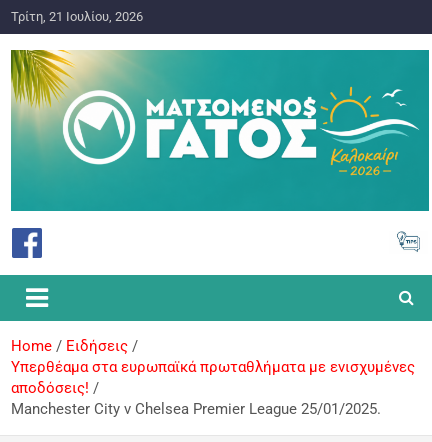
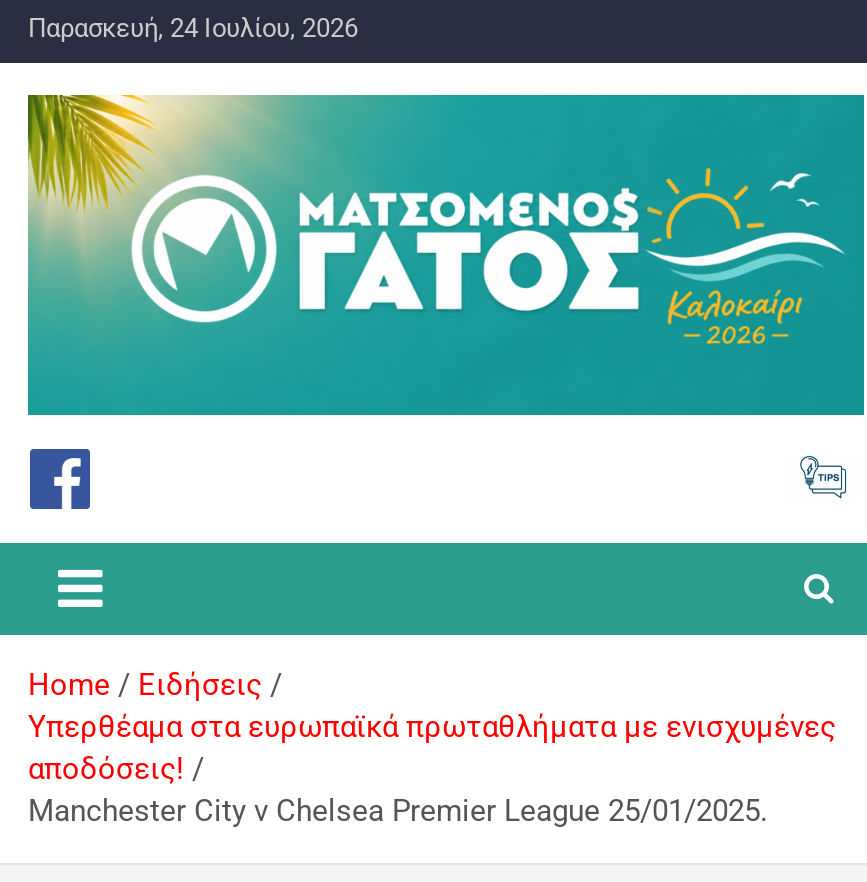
- Τρίτη, 21 Ιουλίου, 2026
+ Παρασκευή, 24 Ιουλίου, 2026
